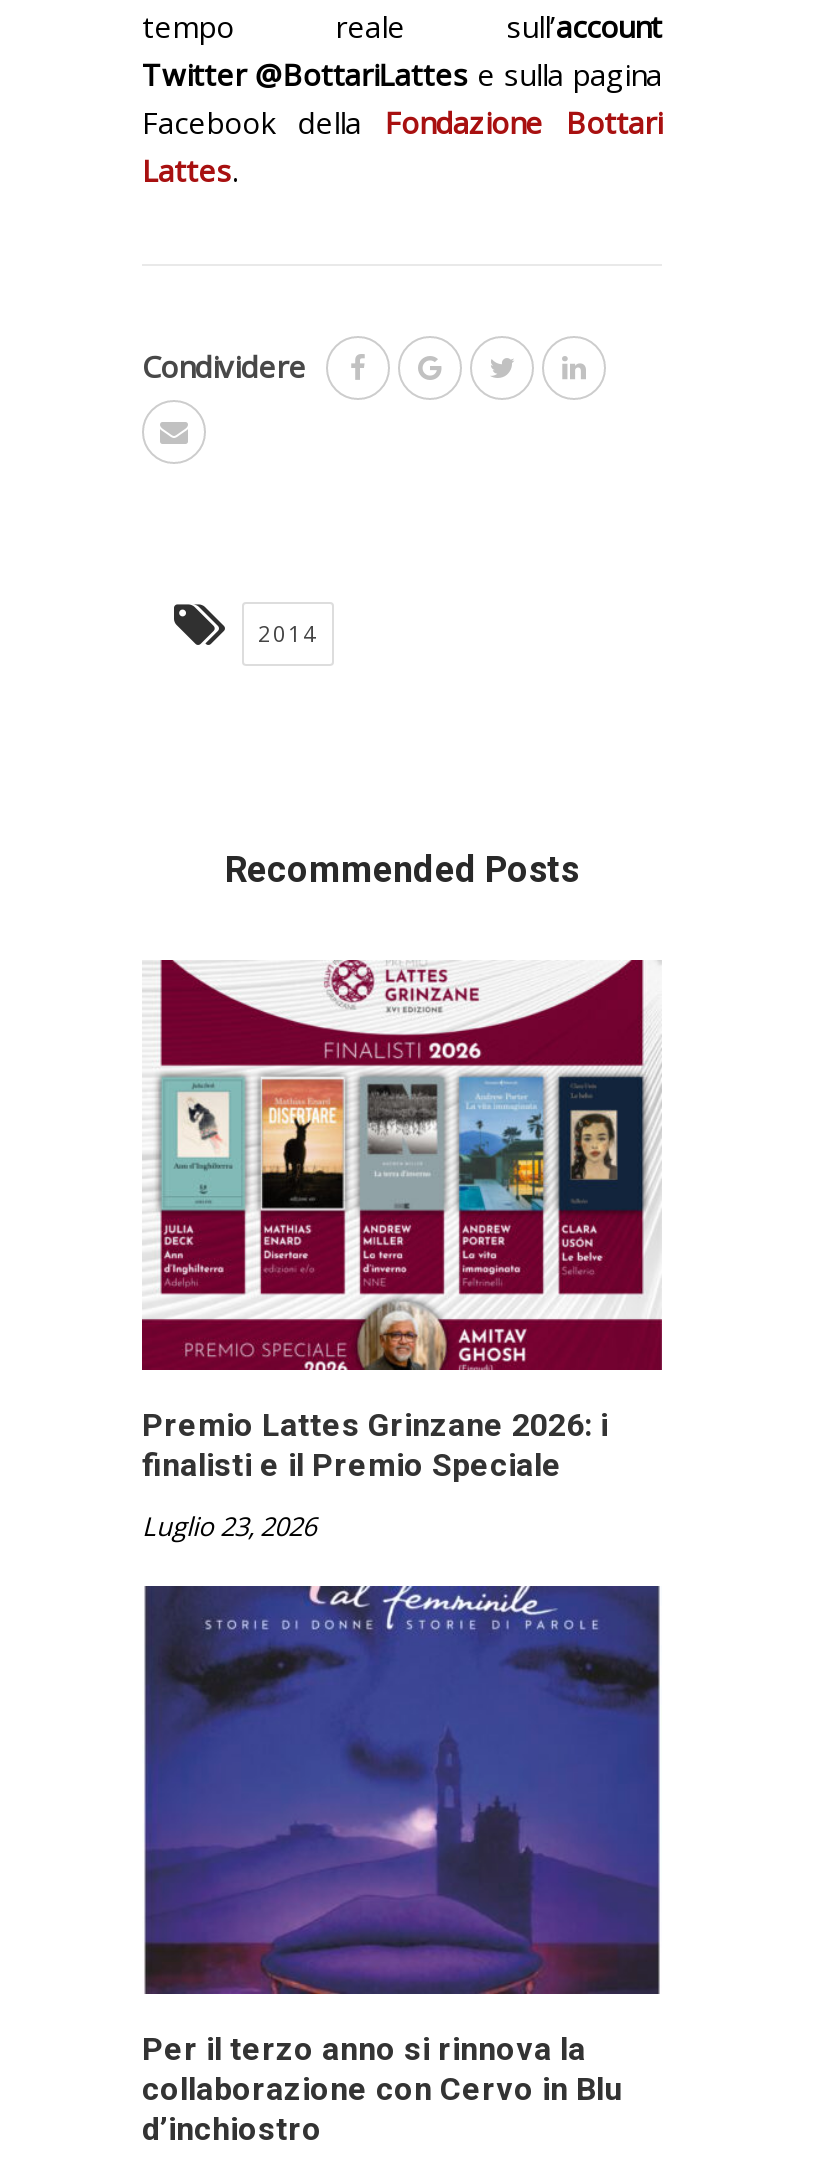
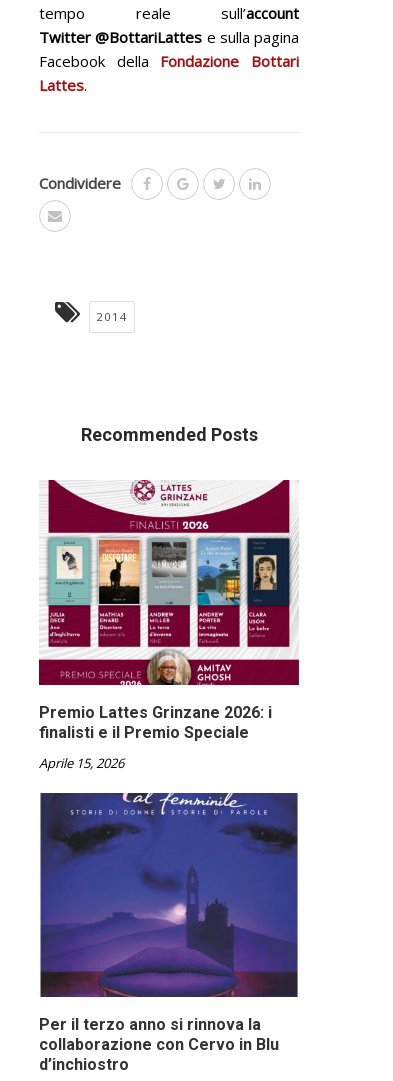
- Luglio 23, 2026
+ Aprile 15, 2026
